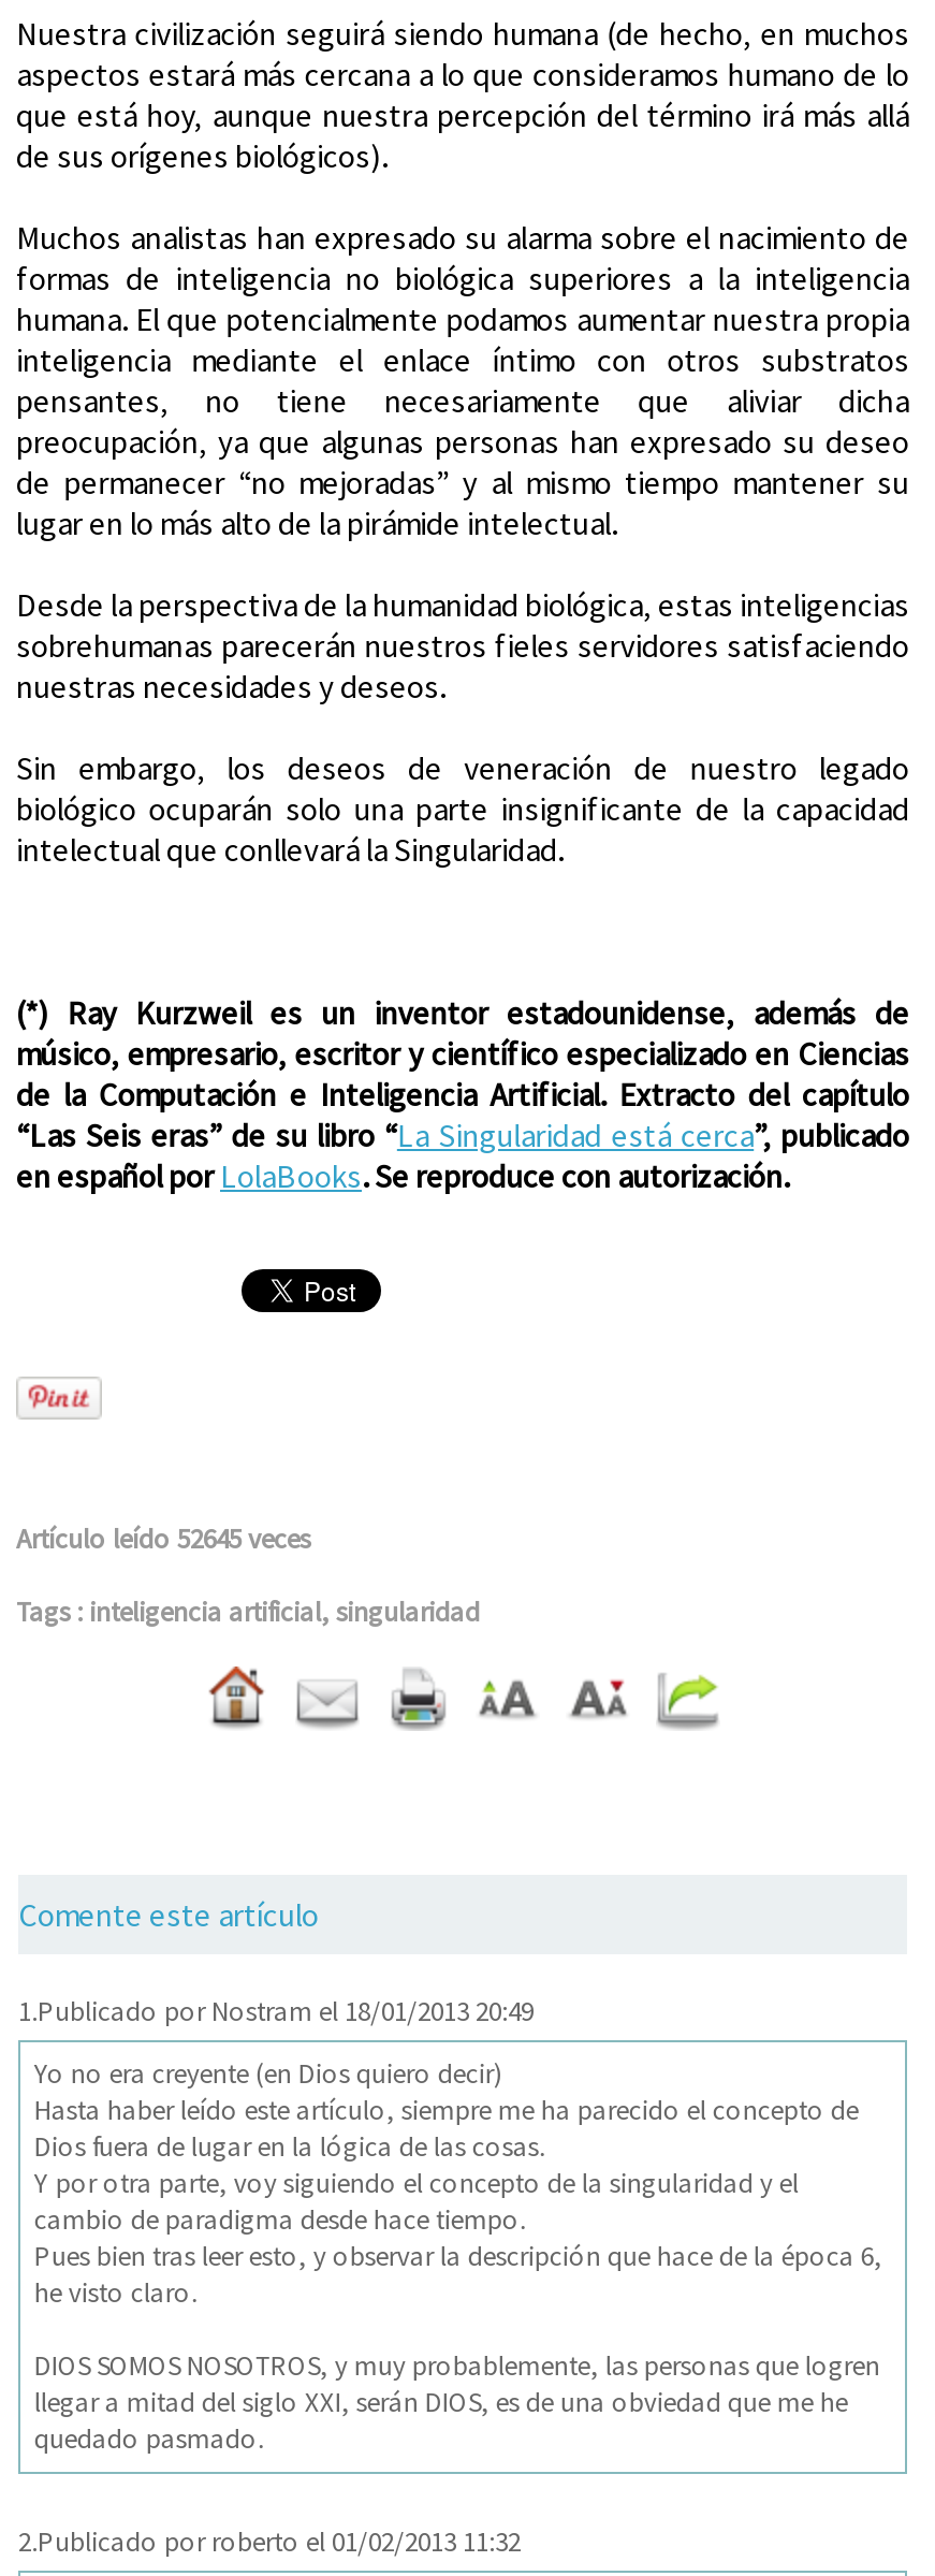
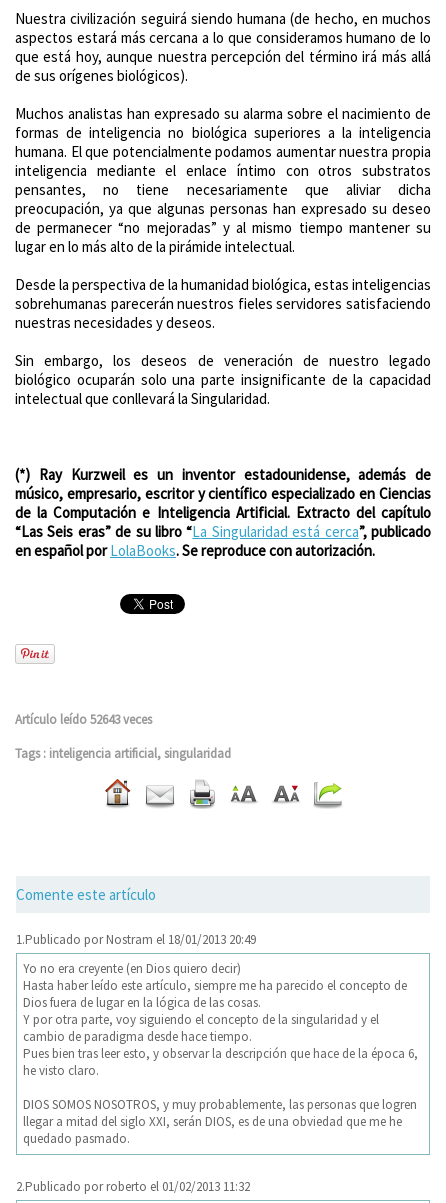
- Artículo leído 52645 veces
+ Artículo leído 52643 veces
